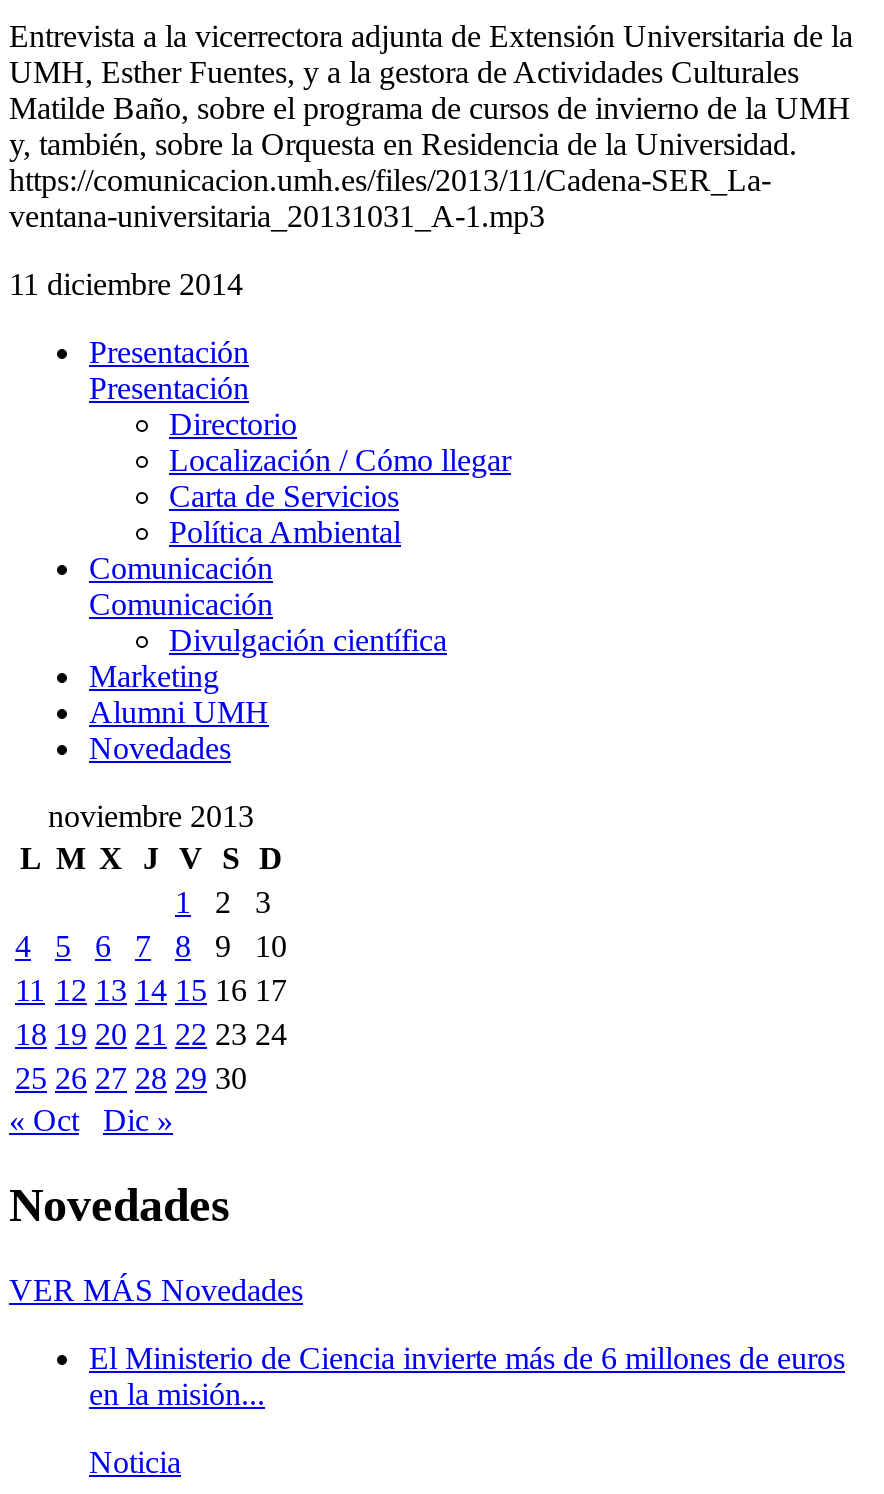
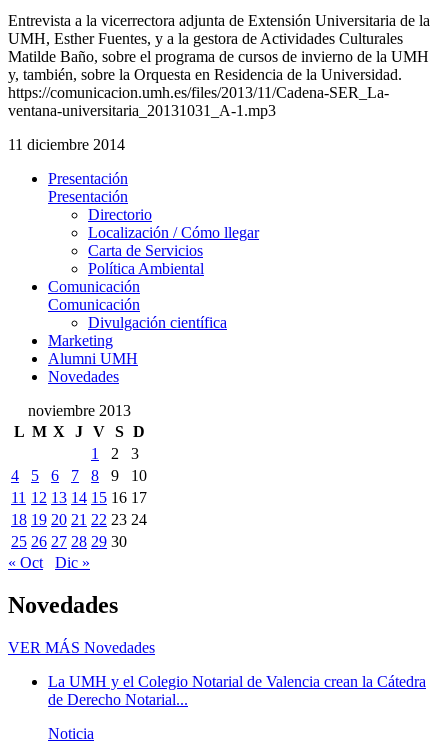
- El Ministerio de Ciencia invierte más de 6 millones de euros
- en la misión...
+ La UMH y el Colegio Notarial de Valencia crean la Cátedra
+ de Derecho Notarial...
